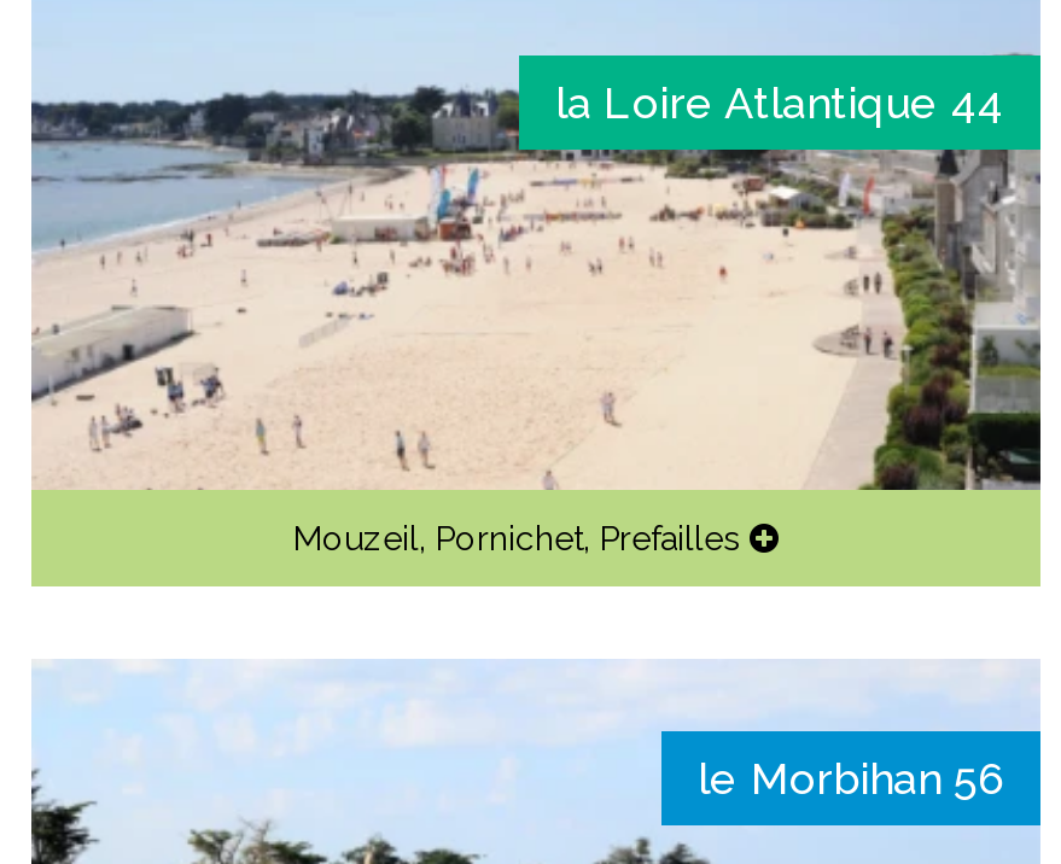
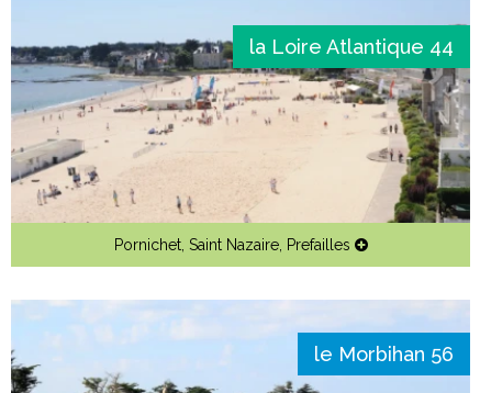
- Mouzeil, Pornichet, Prefailles
+ Pornichet, Saint Nazaire, Prefailles
